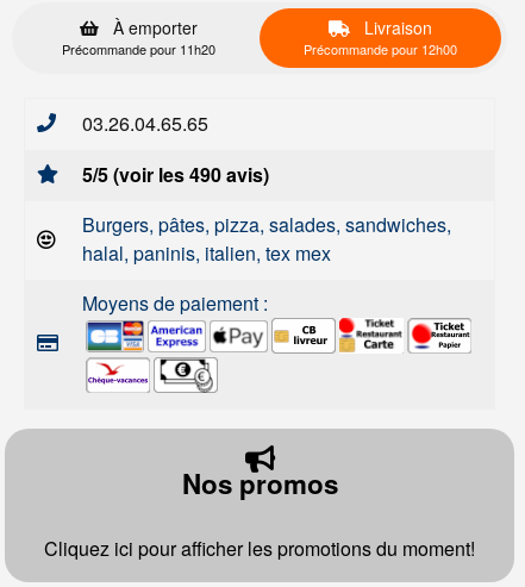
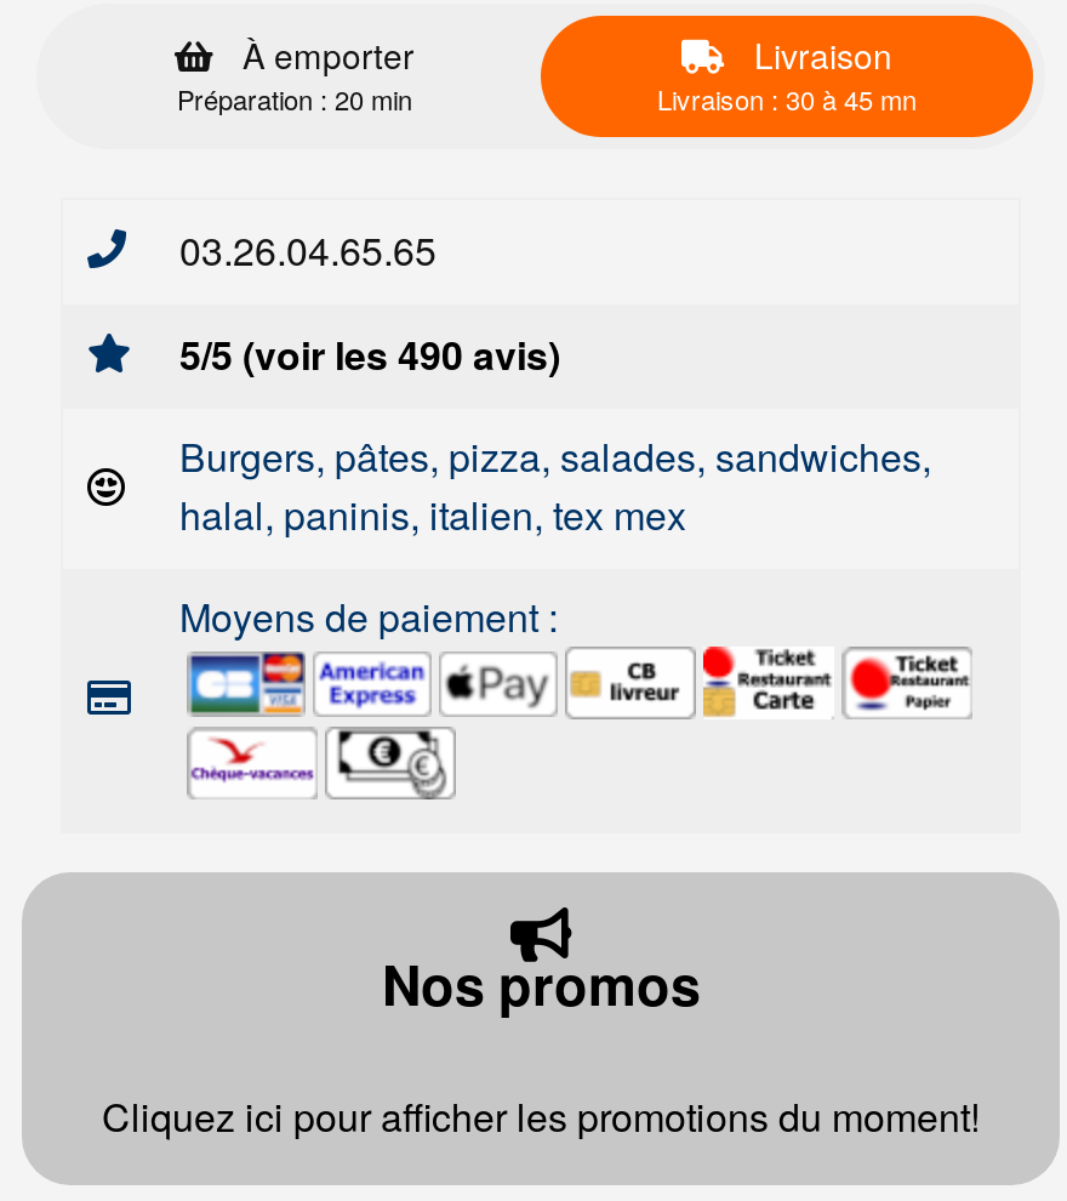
- Précommande pour 11h20
+ Préparation : 20 min

- Précommande pour 12h00
+ Livraison : 30 à 45 mn
